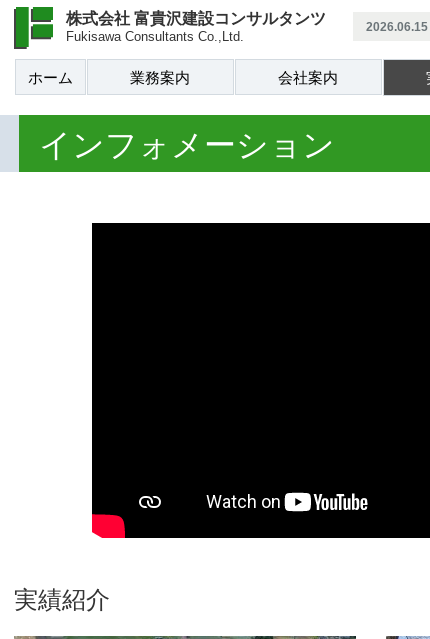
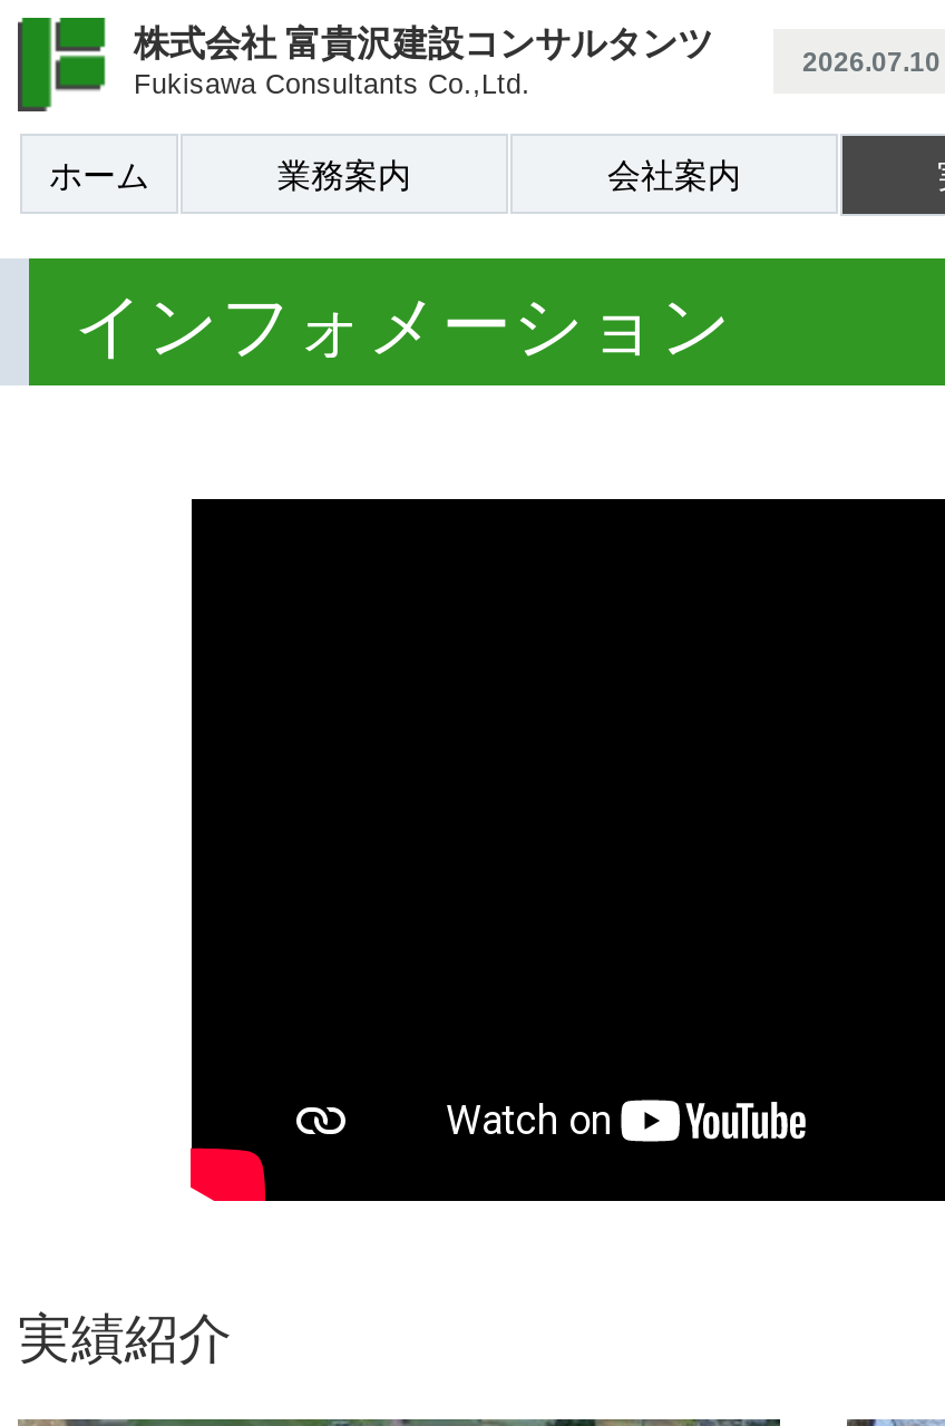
- 2026.06.15
+ 2026.07.10
